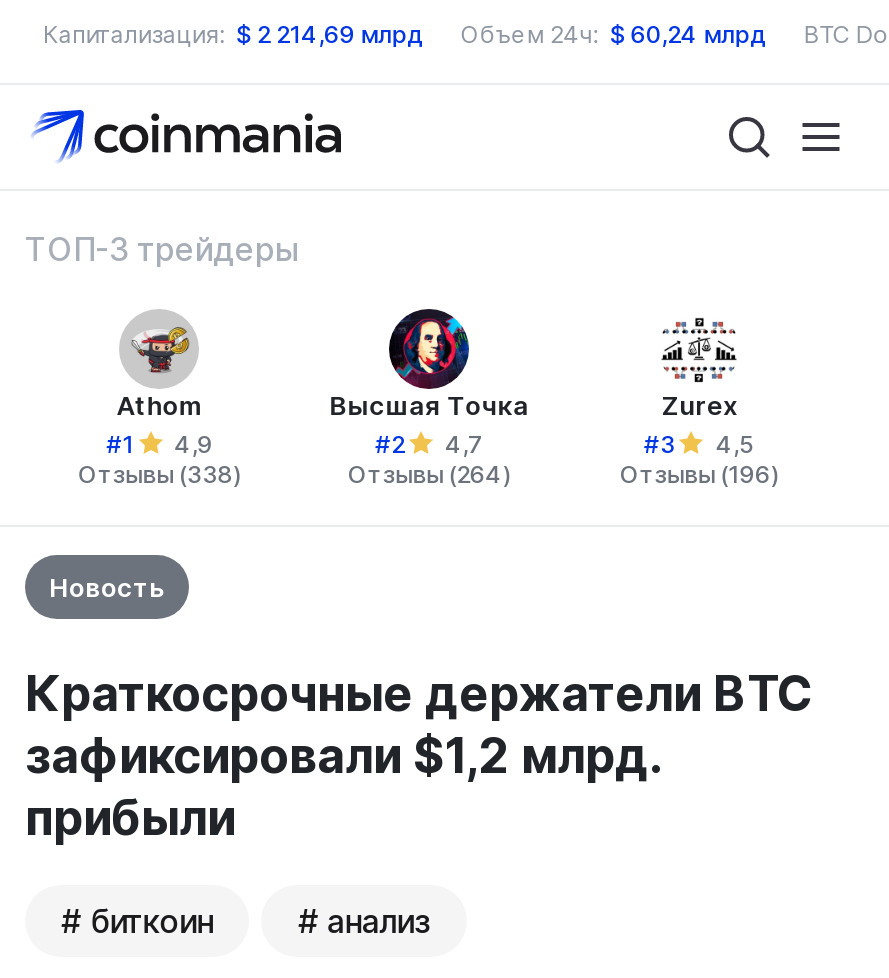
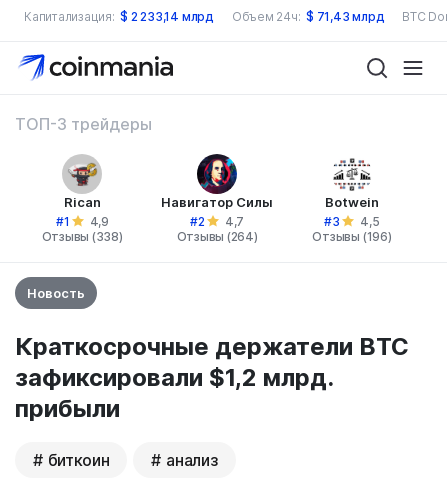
- Капитализация: $2 214,69 млрд
+ Капитализация: $2 233,14 млрд

- Объем 24ч: $60,24 млрд
+ Объем 24ч: $71,43 млрд

- Athom
+ Rican

- Высшая Точка
+ Навигатор Силы

- Zurex
+ Botwein
